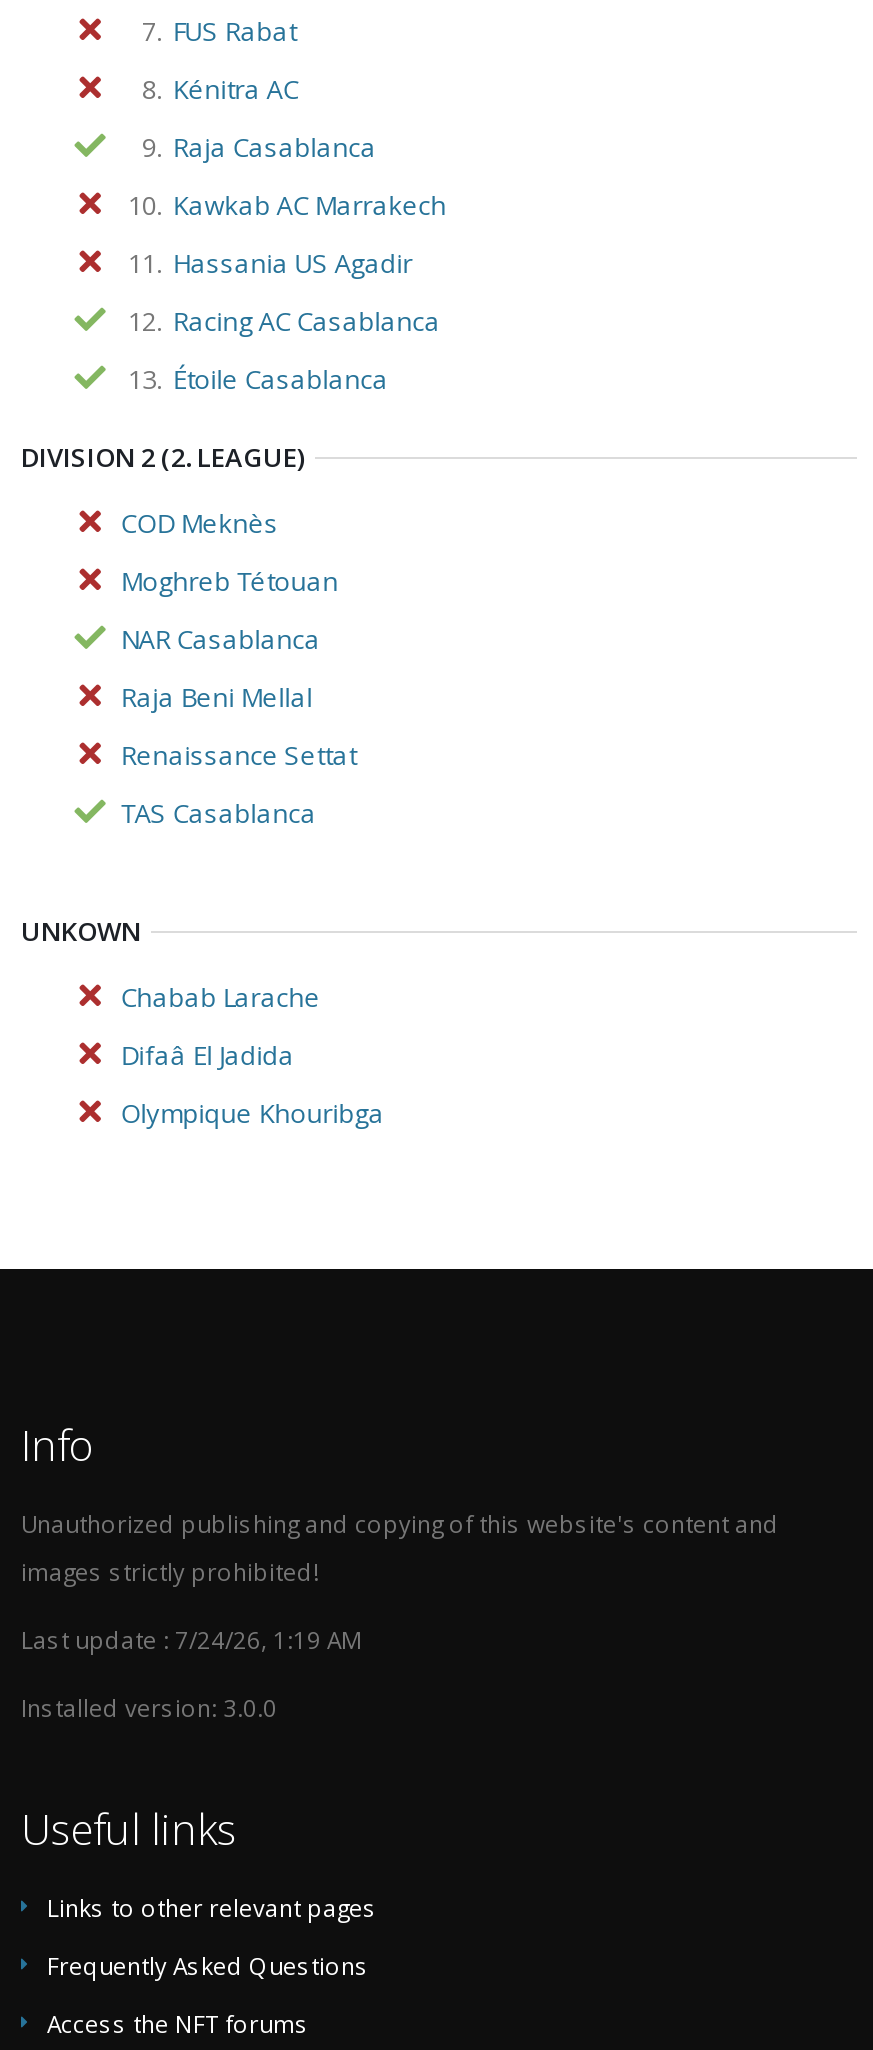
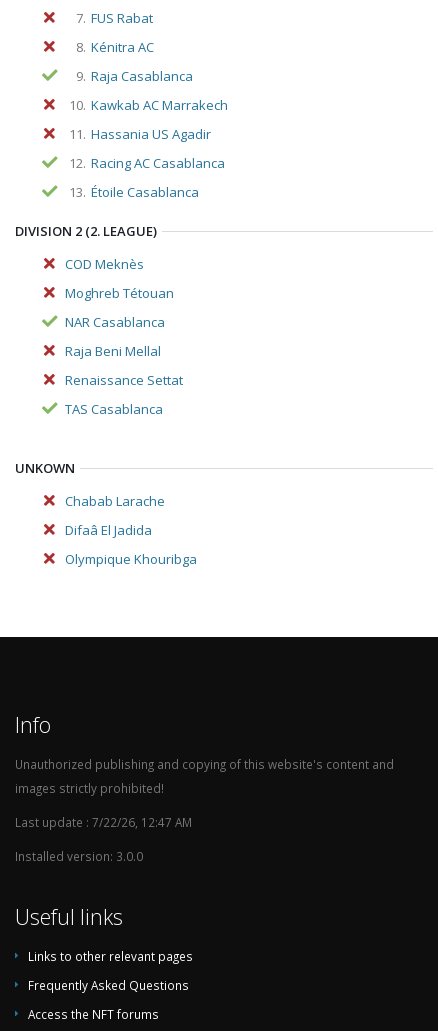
- Last update : 7/24/26, 1:19 AM
+ Last update : 7/22/26, 12:47 AM
